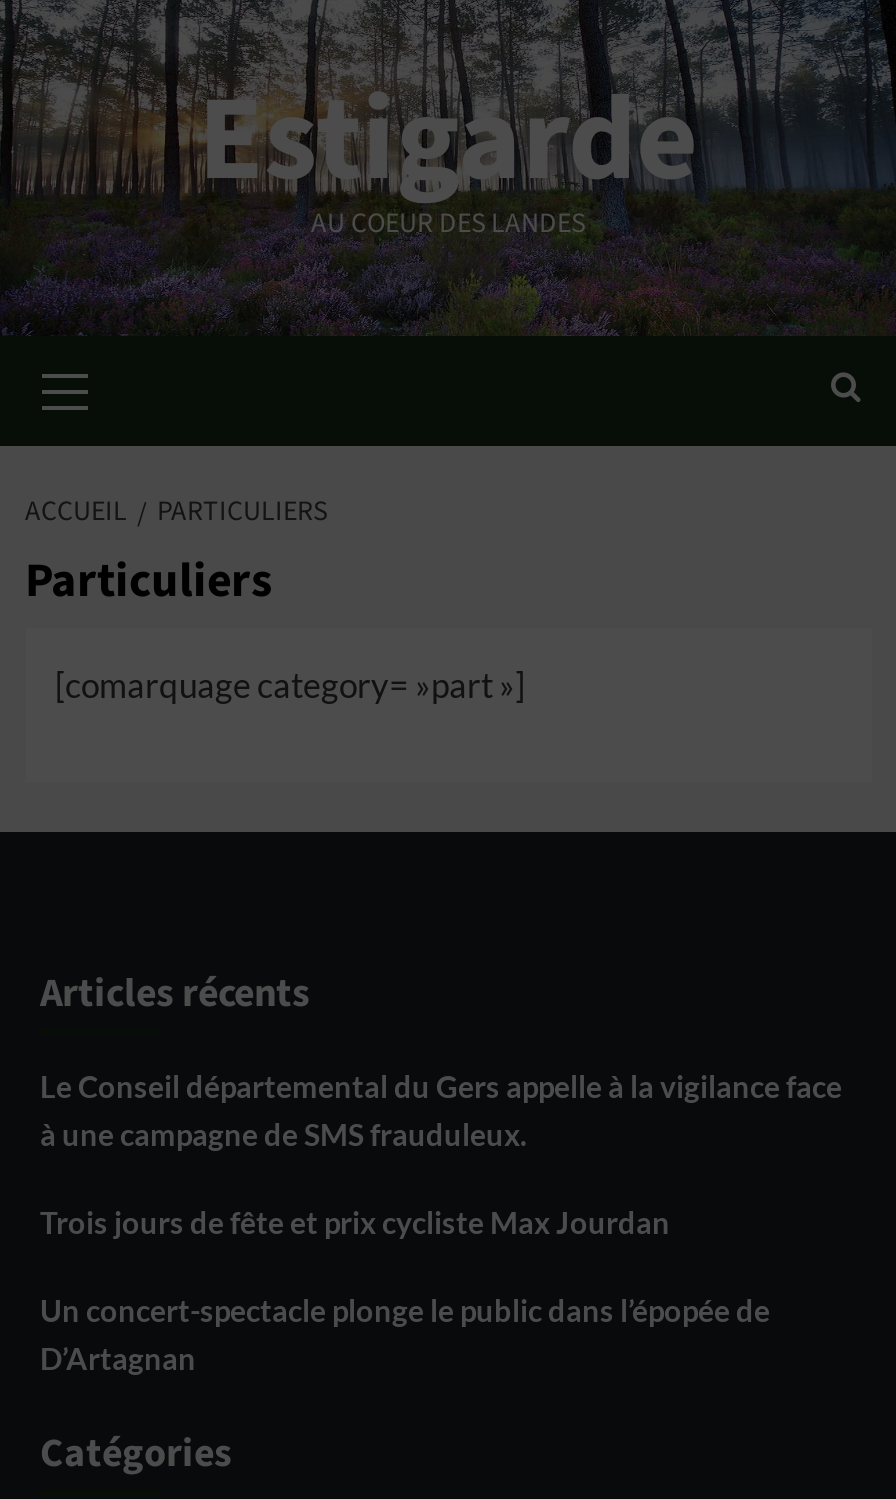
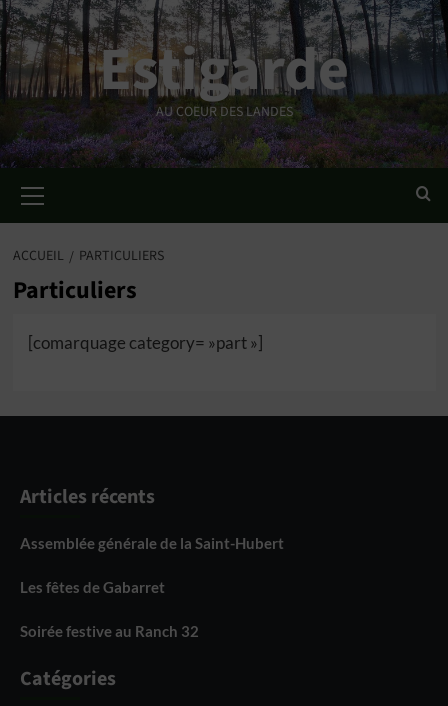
- Le Conseil départemental du Gers appelle à la vigilance face
- à une campagne de SMS frauduleux.
+ Assemblée générale de la Saint-Hubert

- Trois jours de fête et prix cycliste Max Jourdan
+ Les fêtes de Gabarret

- Un concert-spectacle plonge le public dans l’épopée de
- D’Artagnan
+ Soirée festive au Ranch 32
